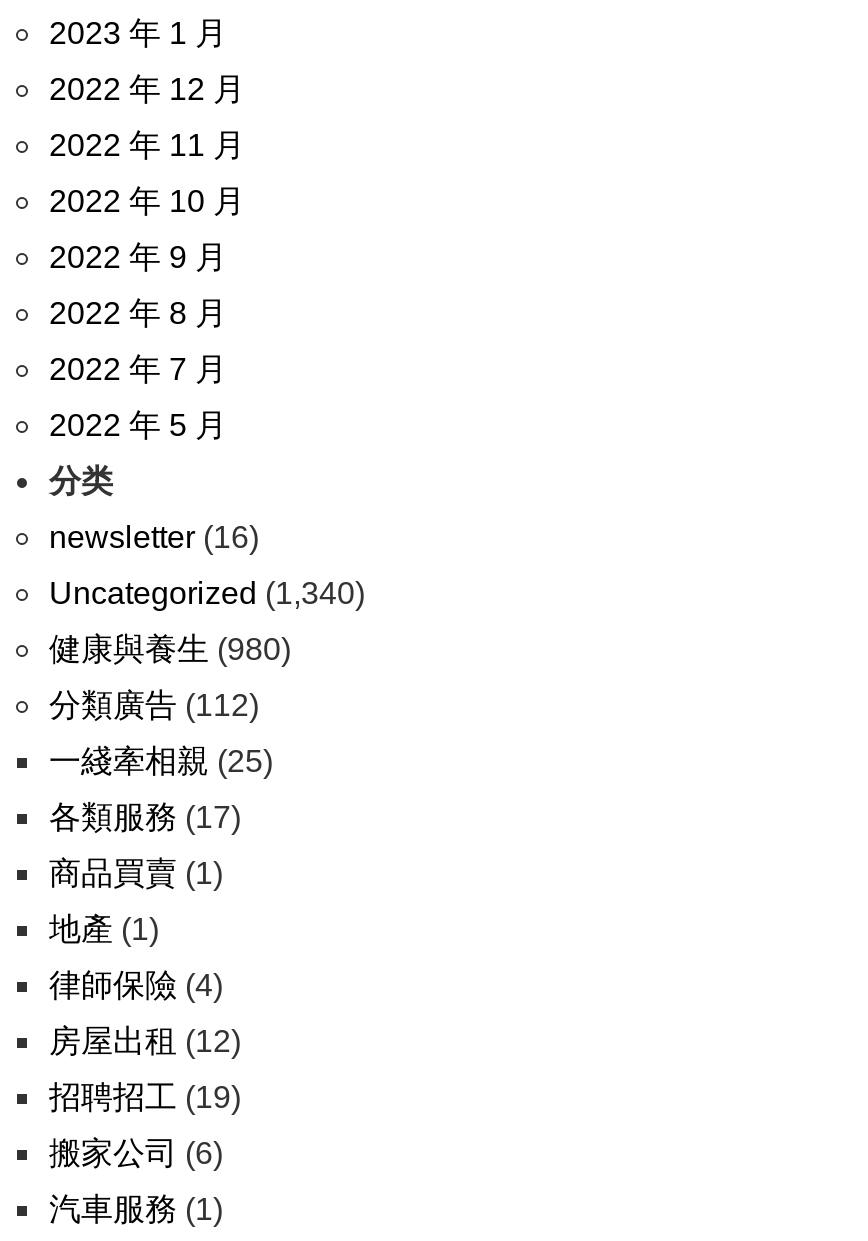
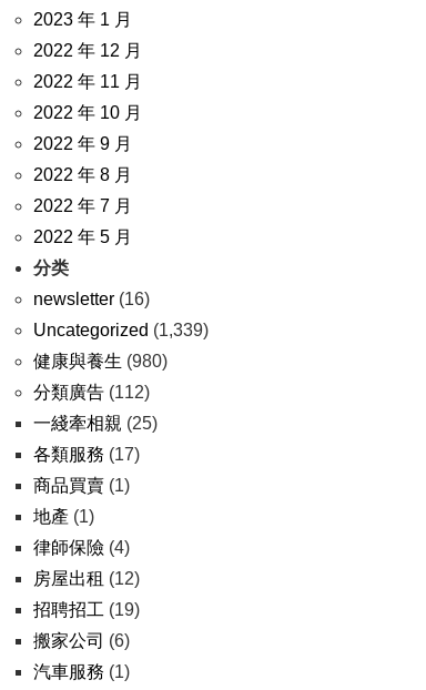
- Uncategorized (1,340)
+ Uncategorized (1,339)
